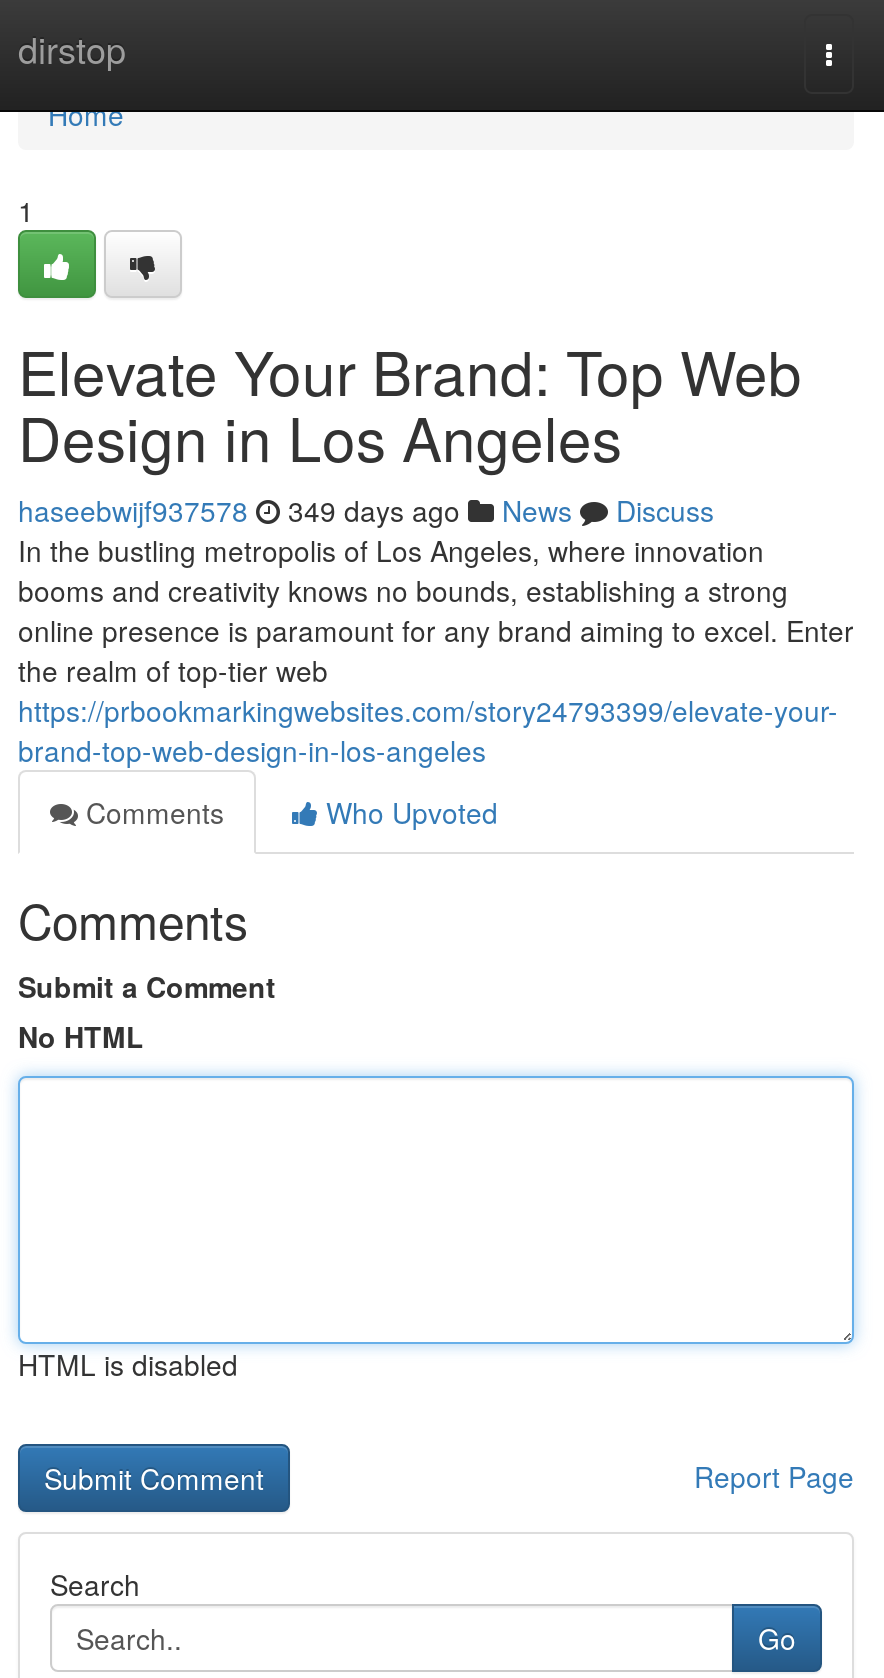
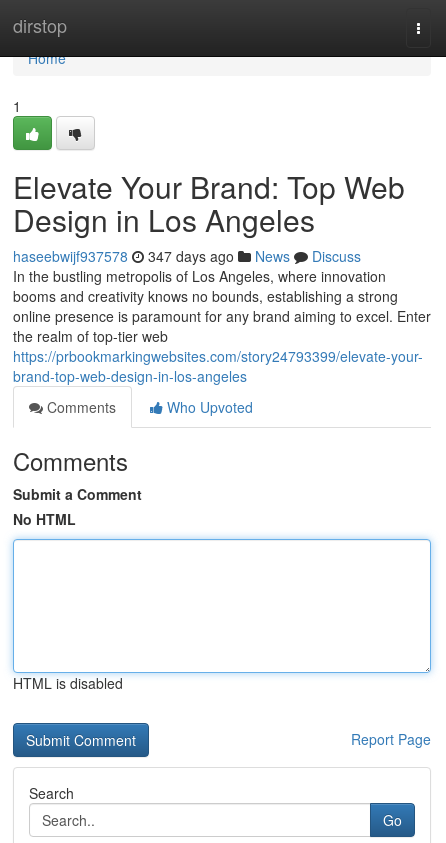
- haseebwijf937578 349 days ago News Discuss
+ haseebwijf937578 347 days ago News Discuss
